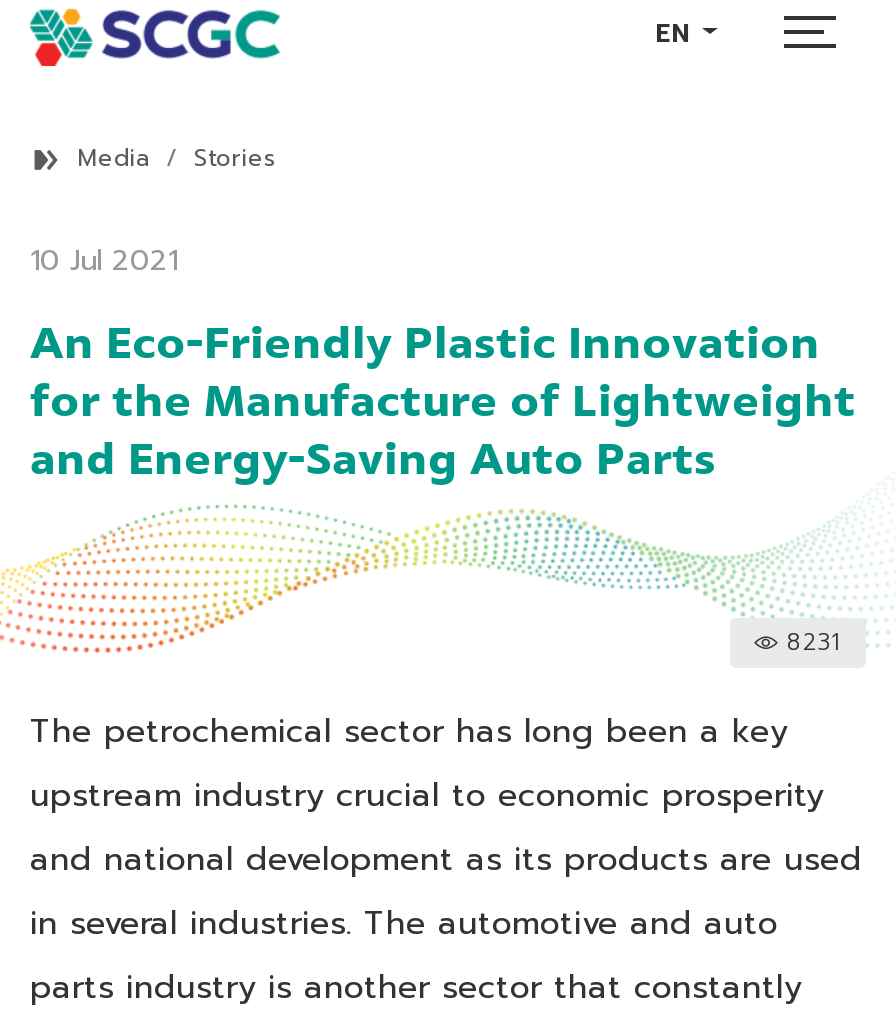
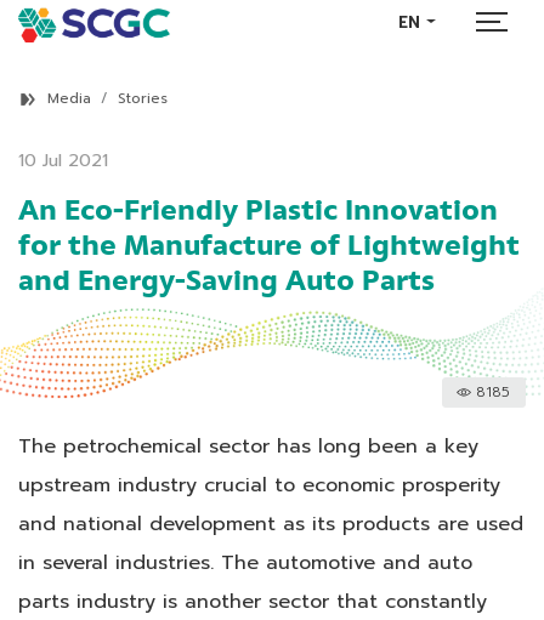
- 8231
+ 8185
